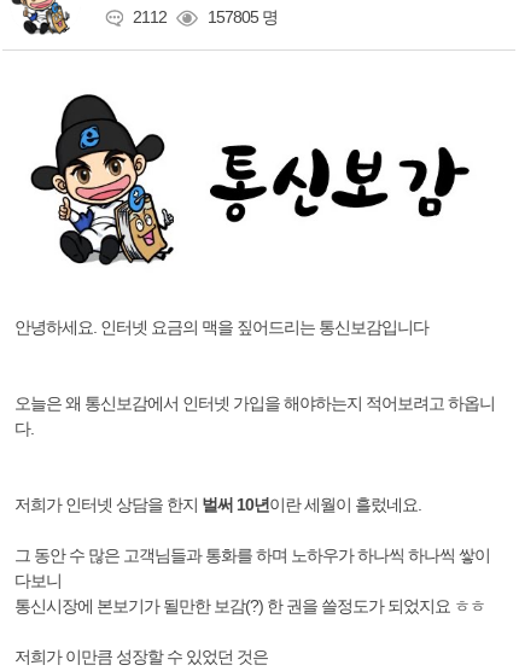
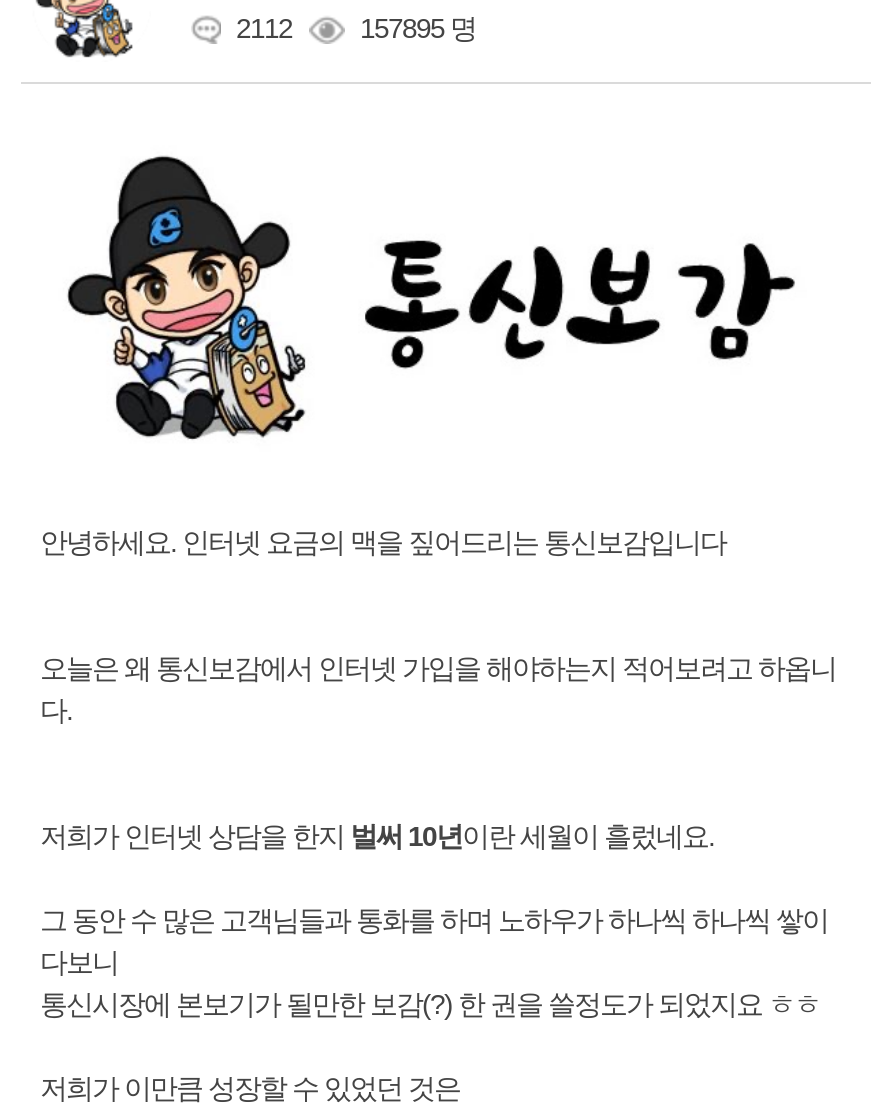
- 2112 157805 명
+ 2112 157895 명
